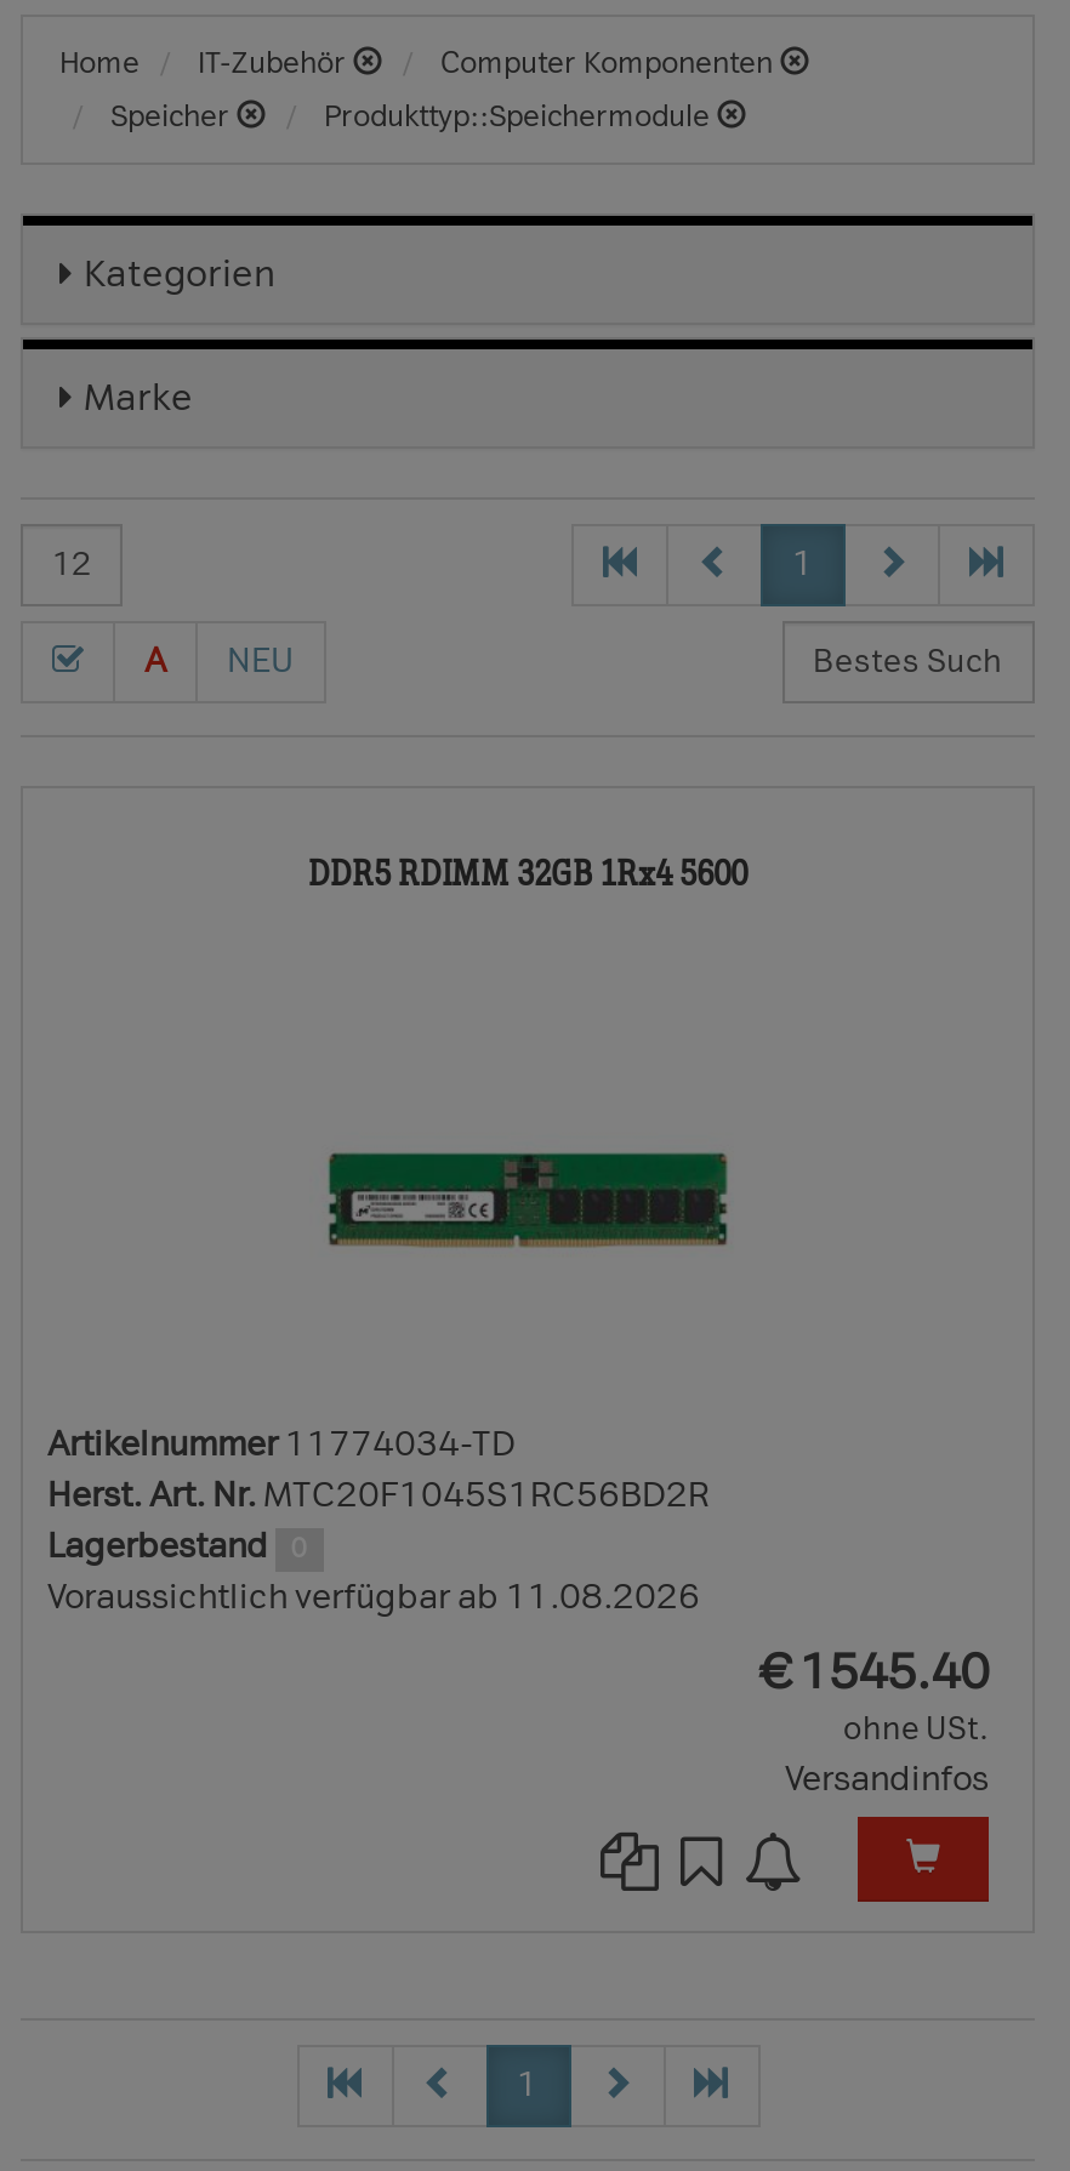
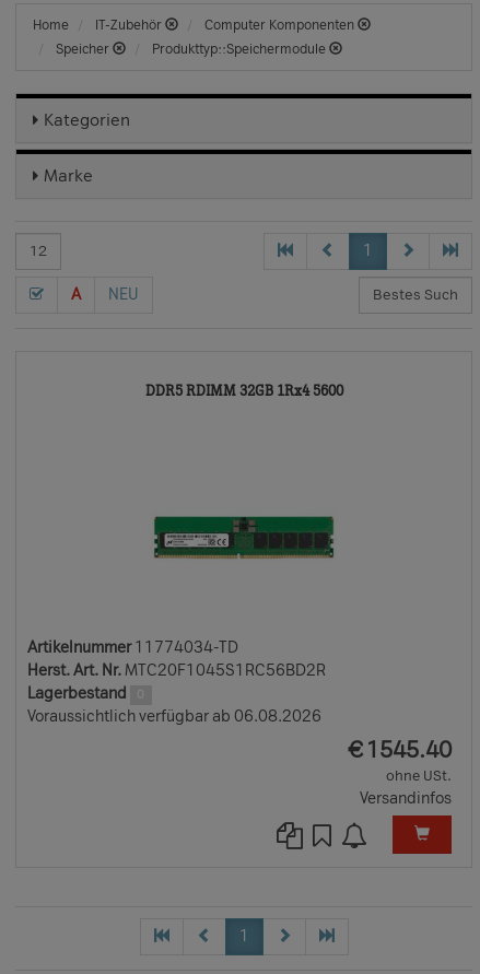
- Voraussichtlich verfügbar ab 11.08.2026
+ Voraussichtlich verfügbar ab 06.08.2026
